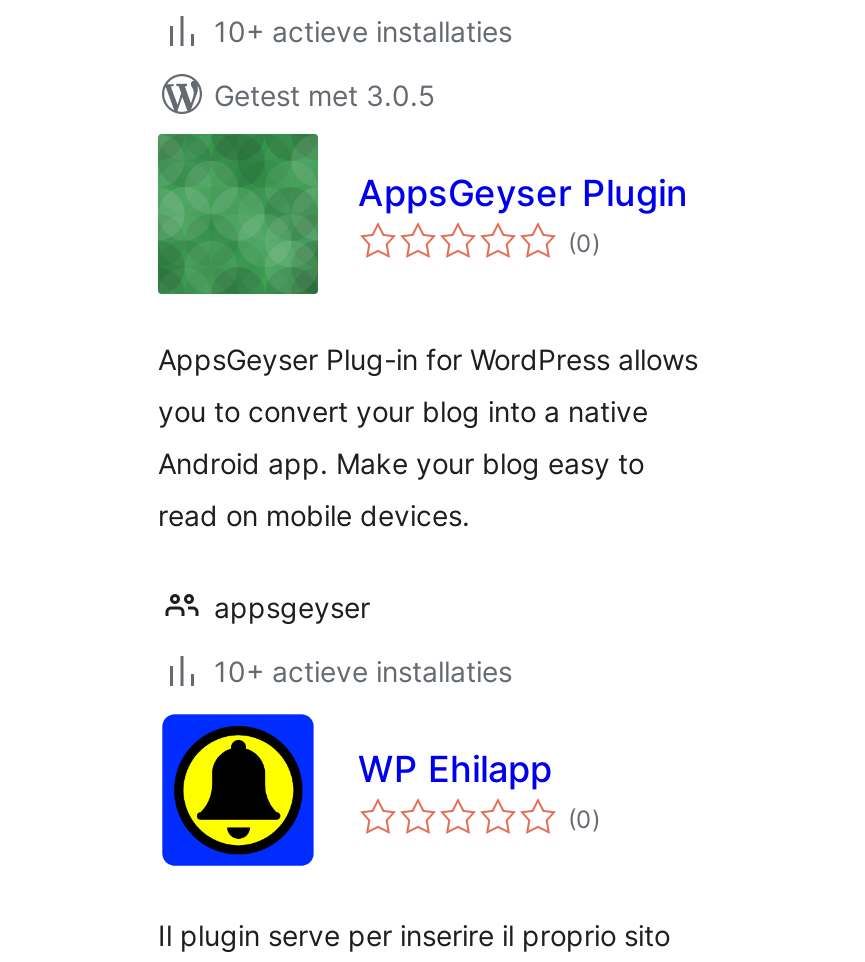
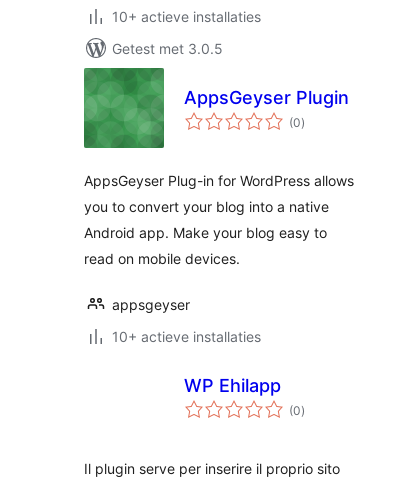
- [image]
